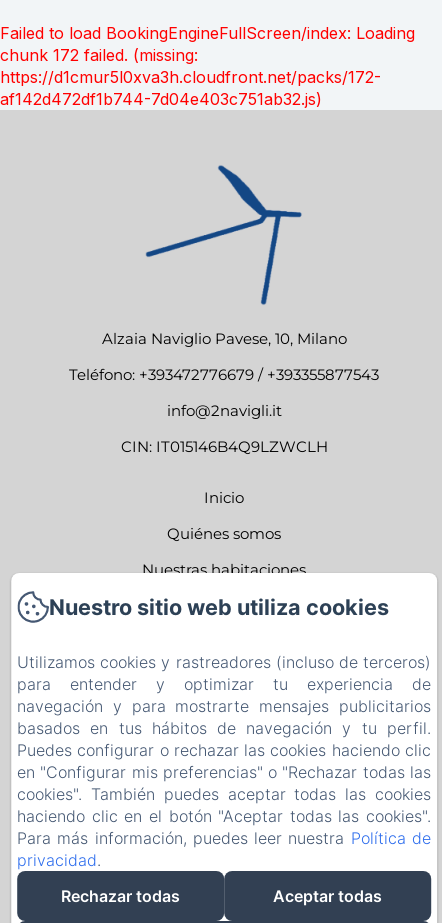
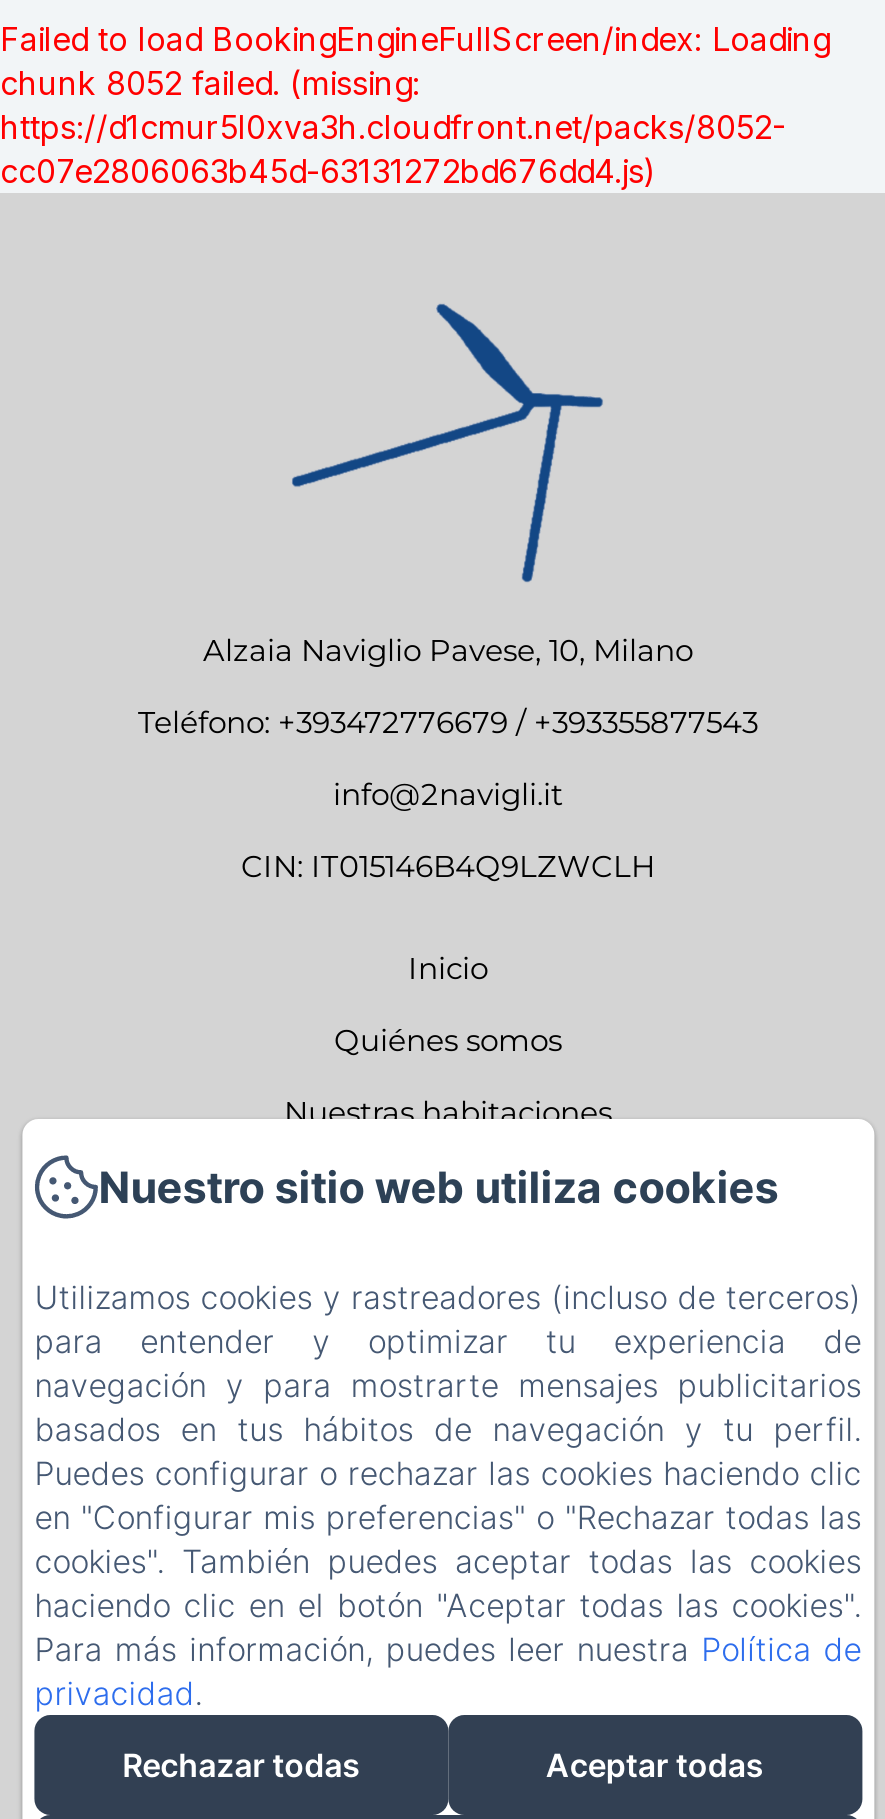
- chunk 172 failed. (missing:
- https://d1cmur5l0xva3h.cloudfront.net/packs/172-
- af142d472df1b744-7d04e403c751ab32.js)
+ chunk 8052 failed. (missing:
+ https://d1cmur5l0xva3h.cloudfront.net/packs/8052-
+ cc07e2806063b45d-63131272bd676dd4.js)
